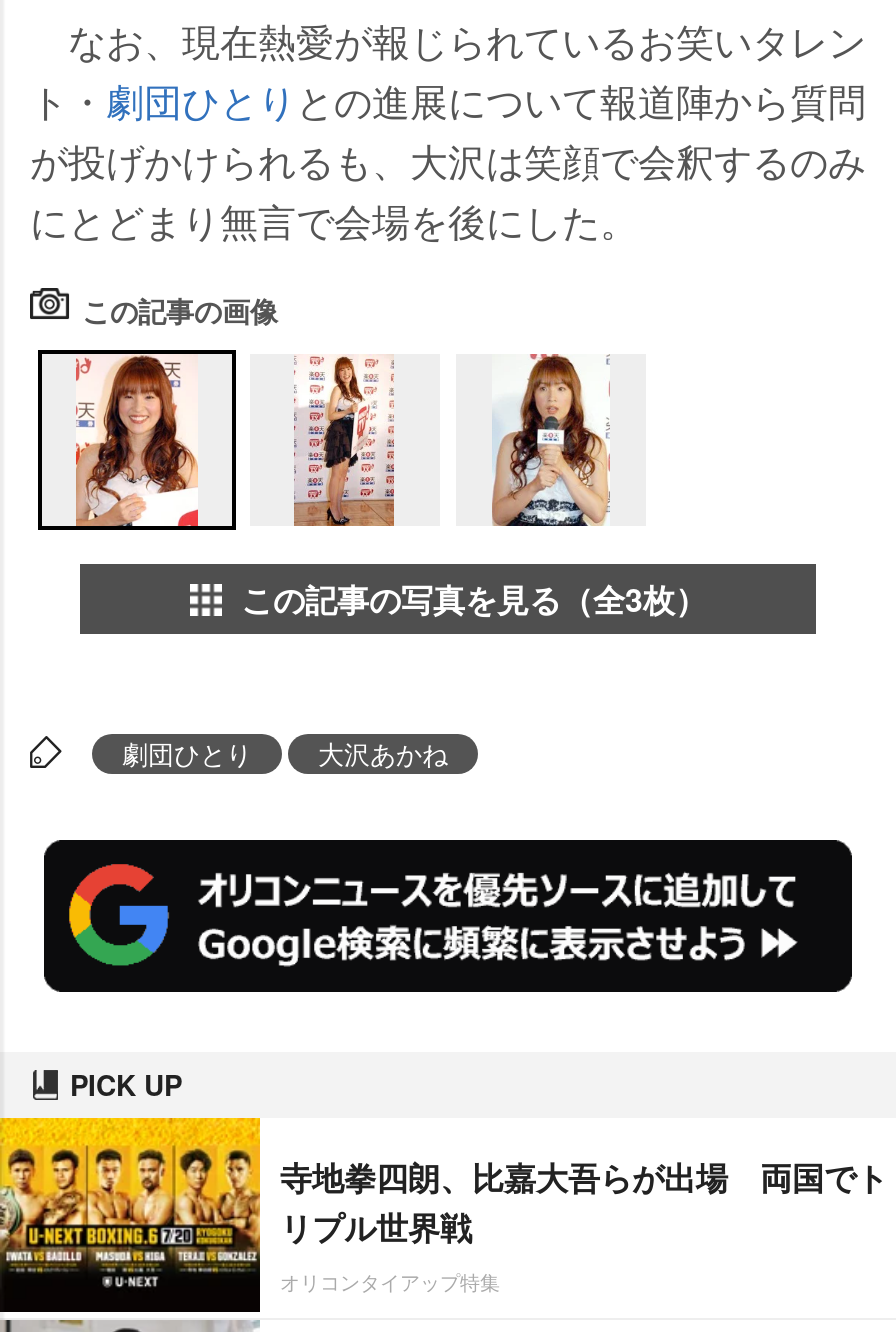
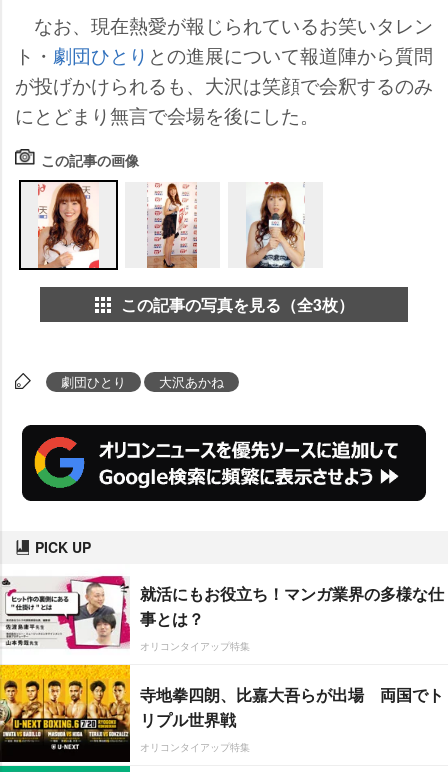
+ [image]
+ 就活にもお役立ち！マンガ業界の多様な仕
+ 事とは？
+ オリコンタイアップ特集
